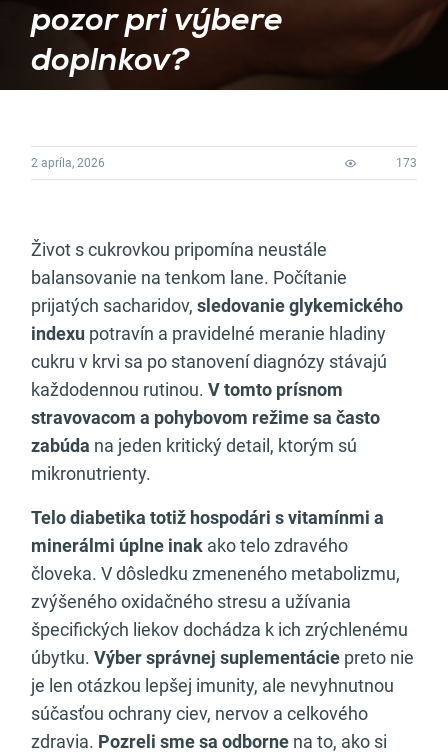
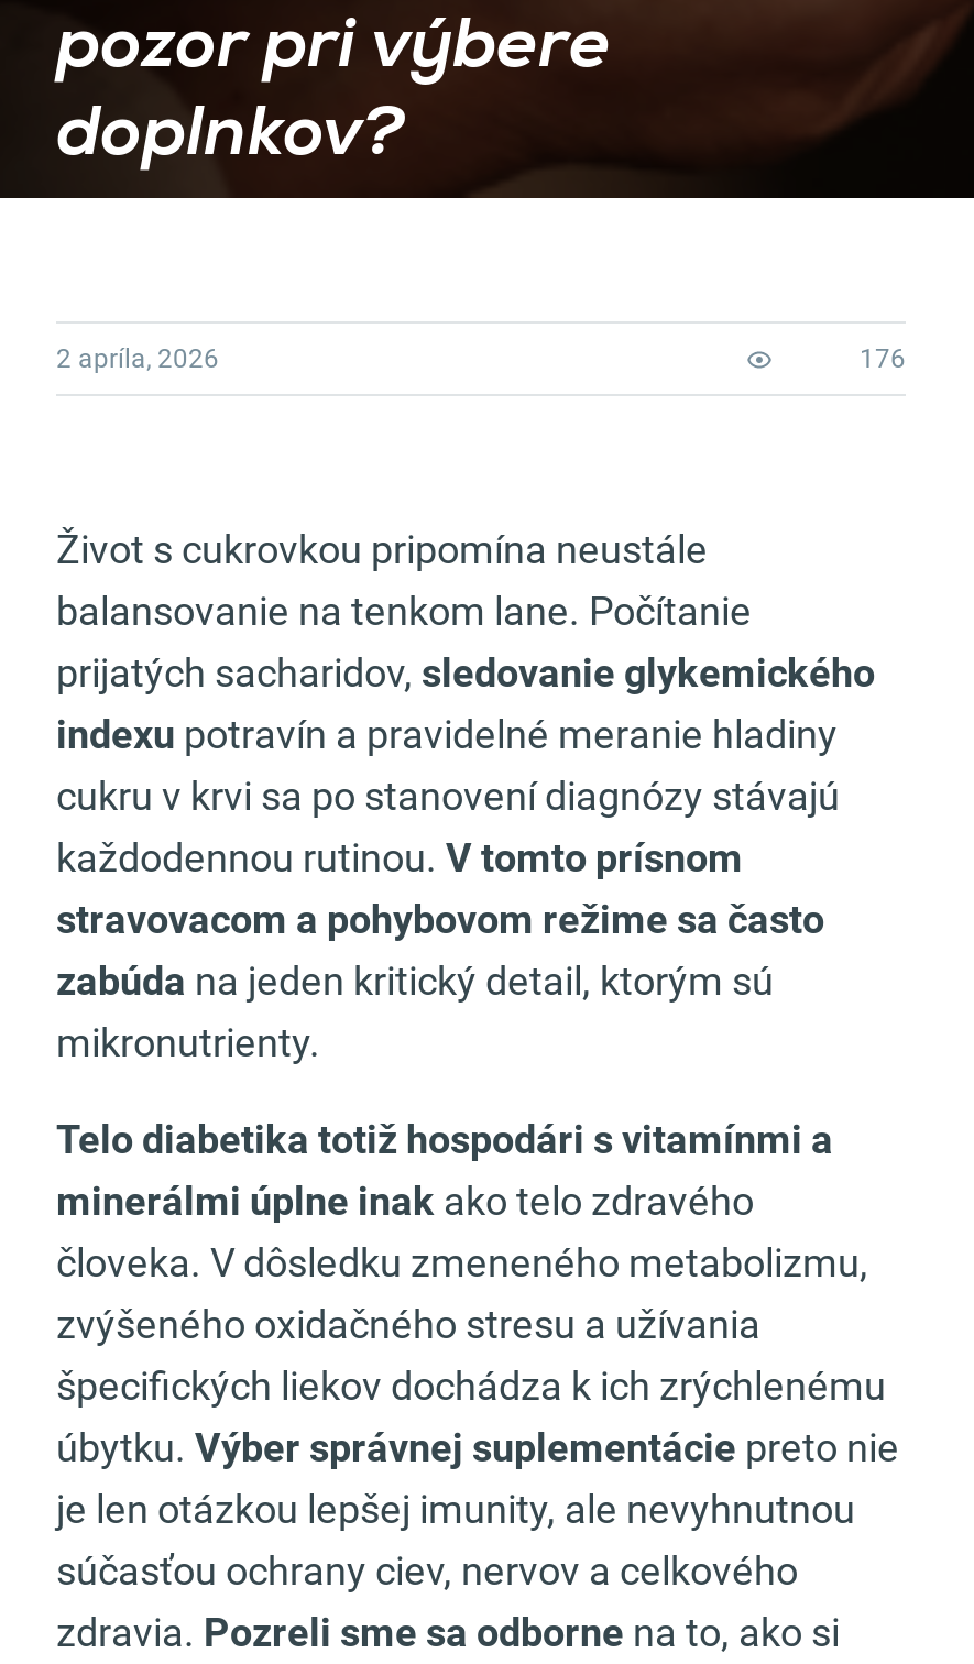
- 173
+ 176
